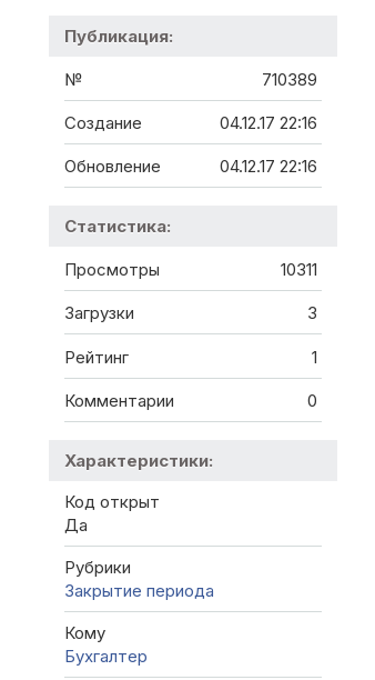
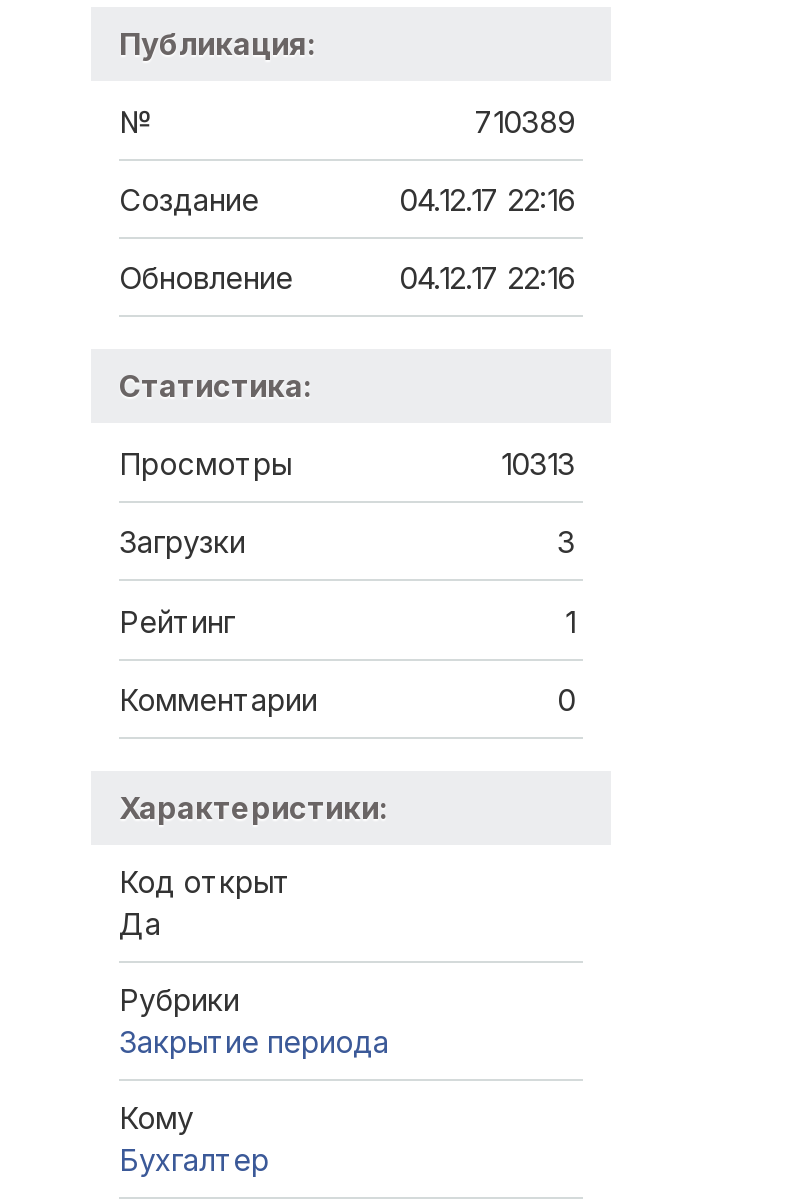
- 10311
+ 10313
